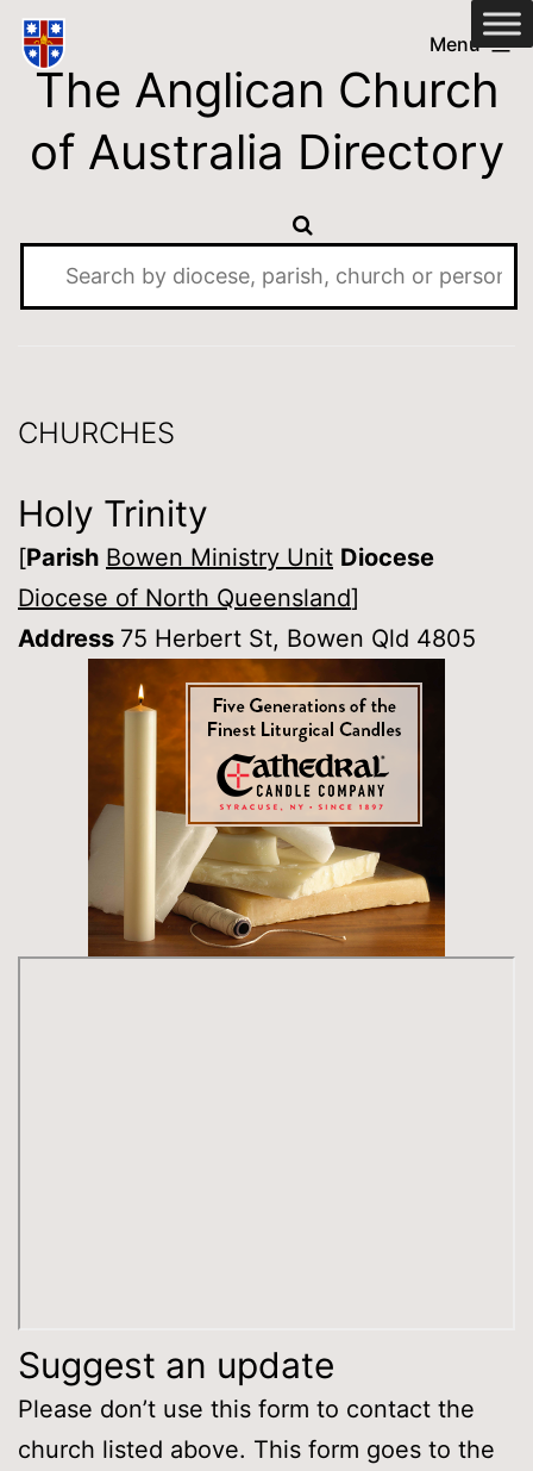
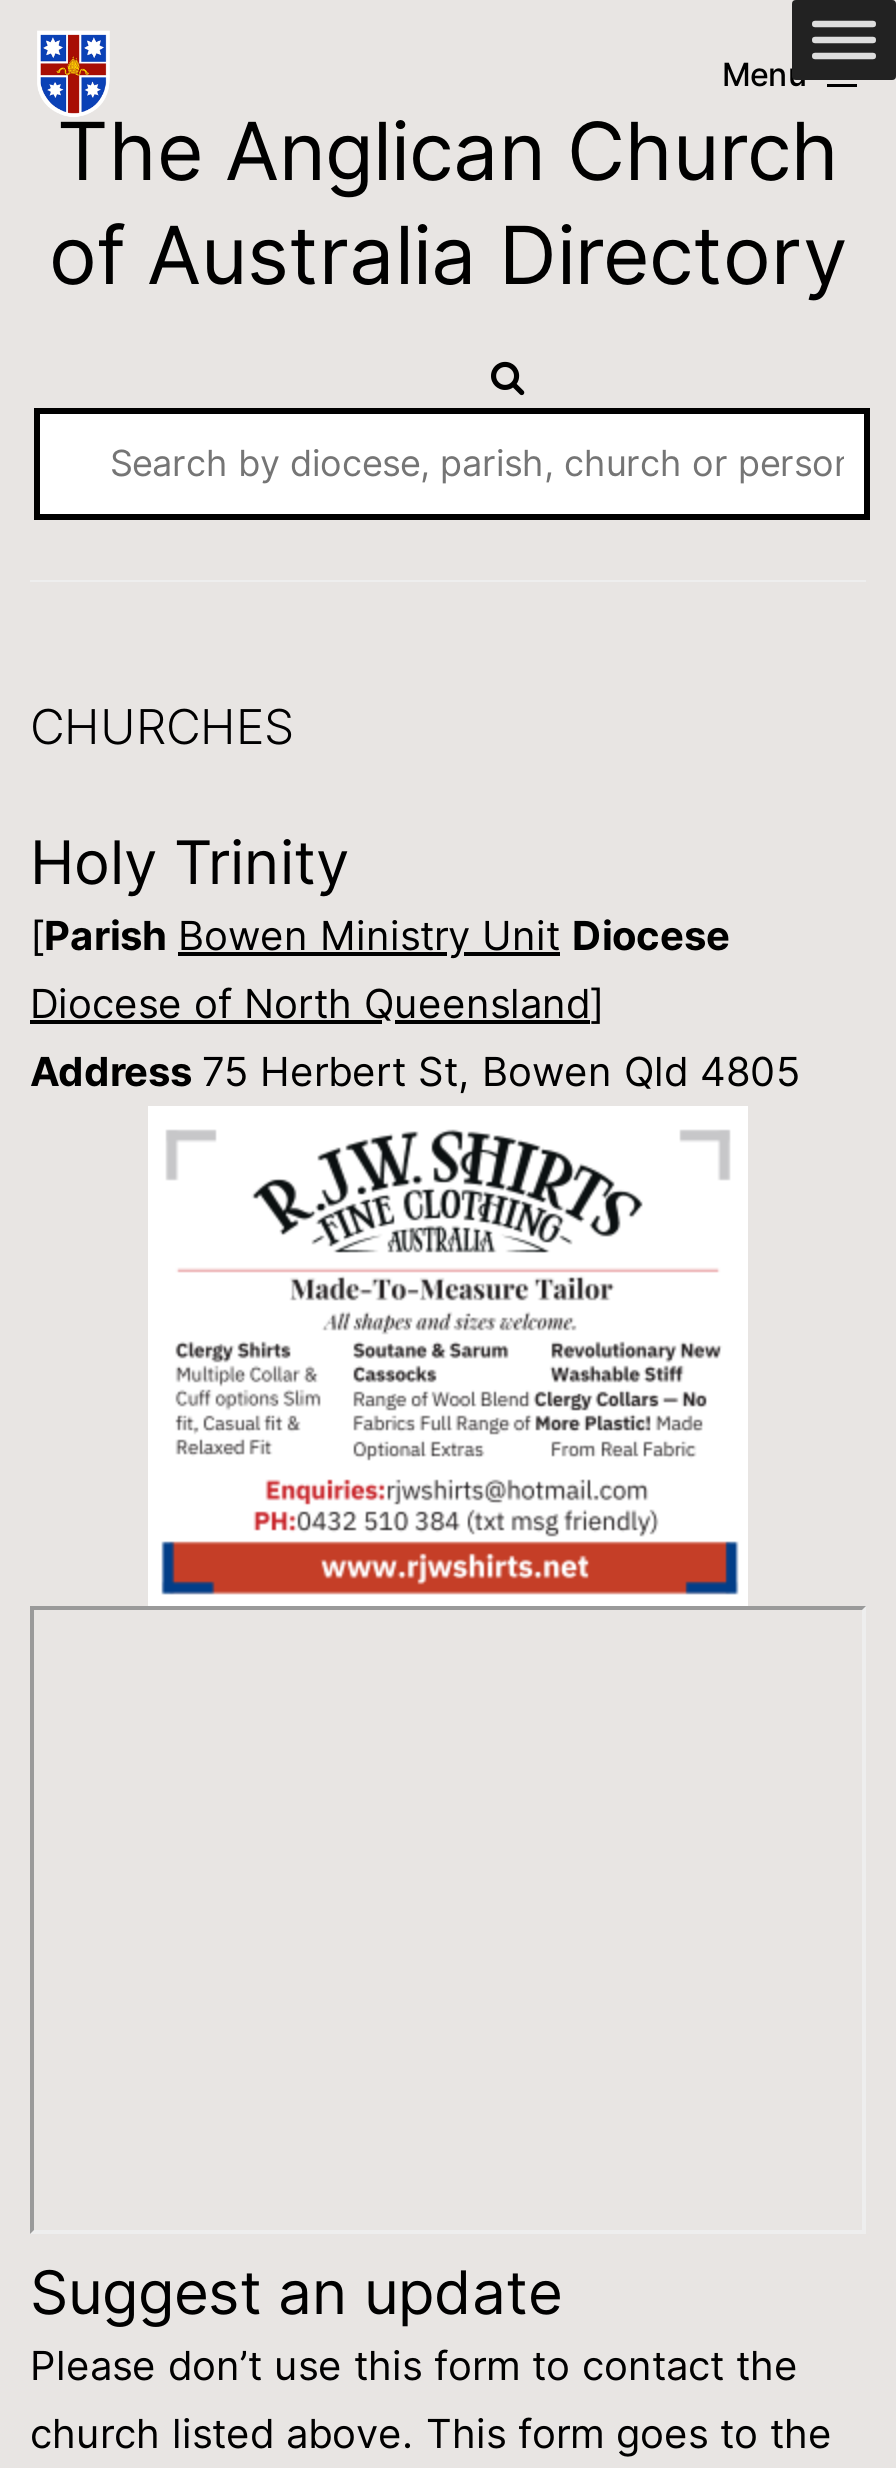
- [image]
+ [image]
